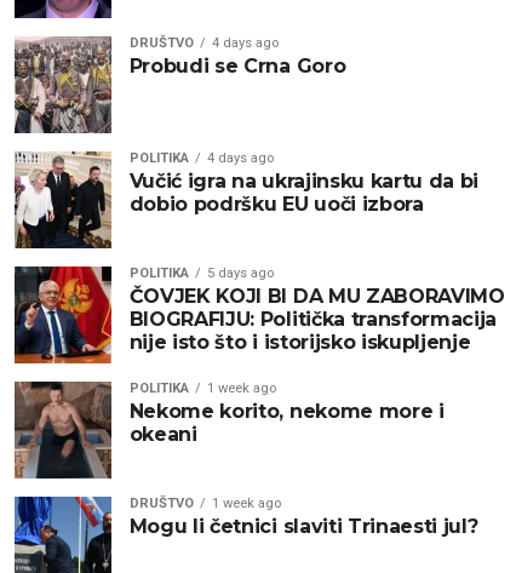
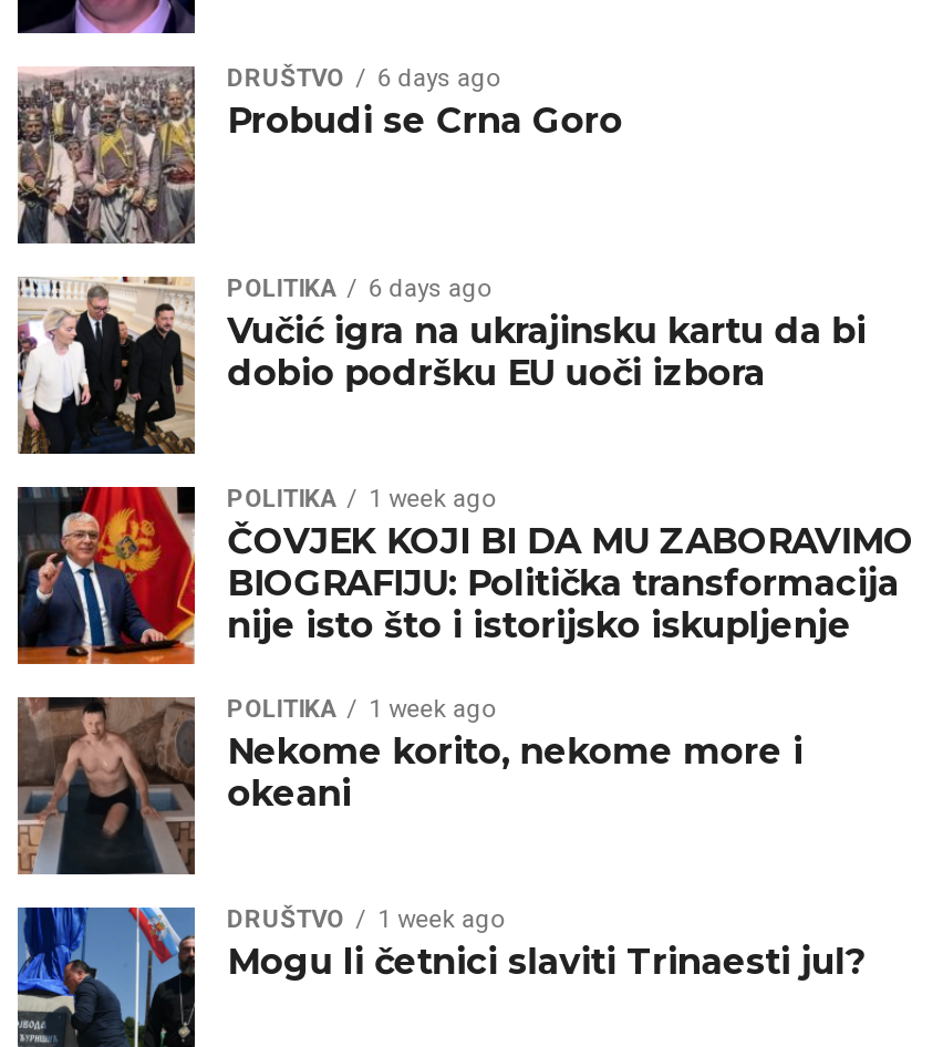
- DRUŠTVO 4 days ago
+ DRUŠTVO 6 days ago

- POLITIKA 4 days ago
+ POLITIKA 6 days ago

- POLITIKA 5 days ago
+ POLITIKA 1 week ago
